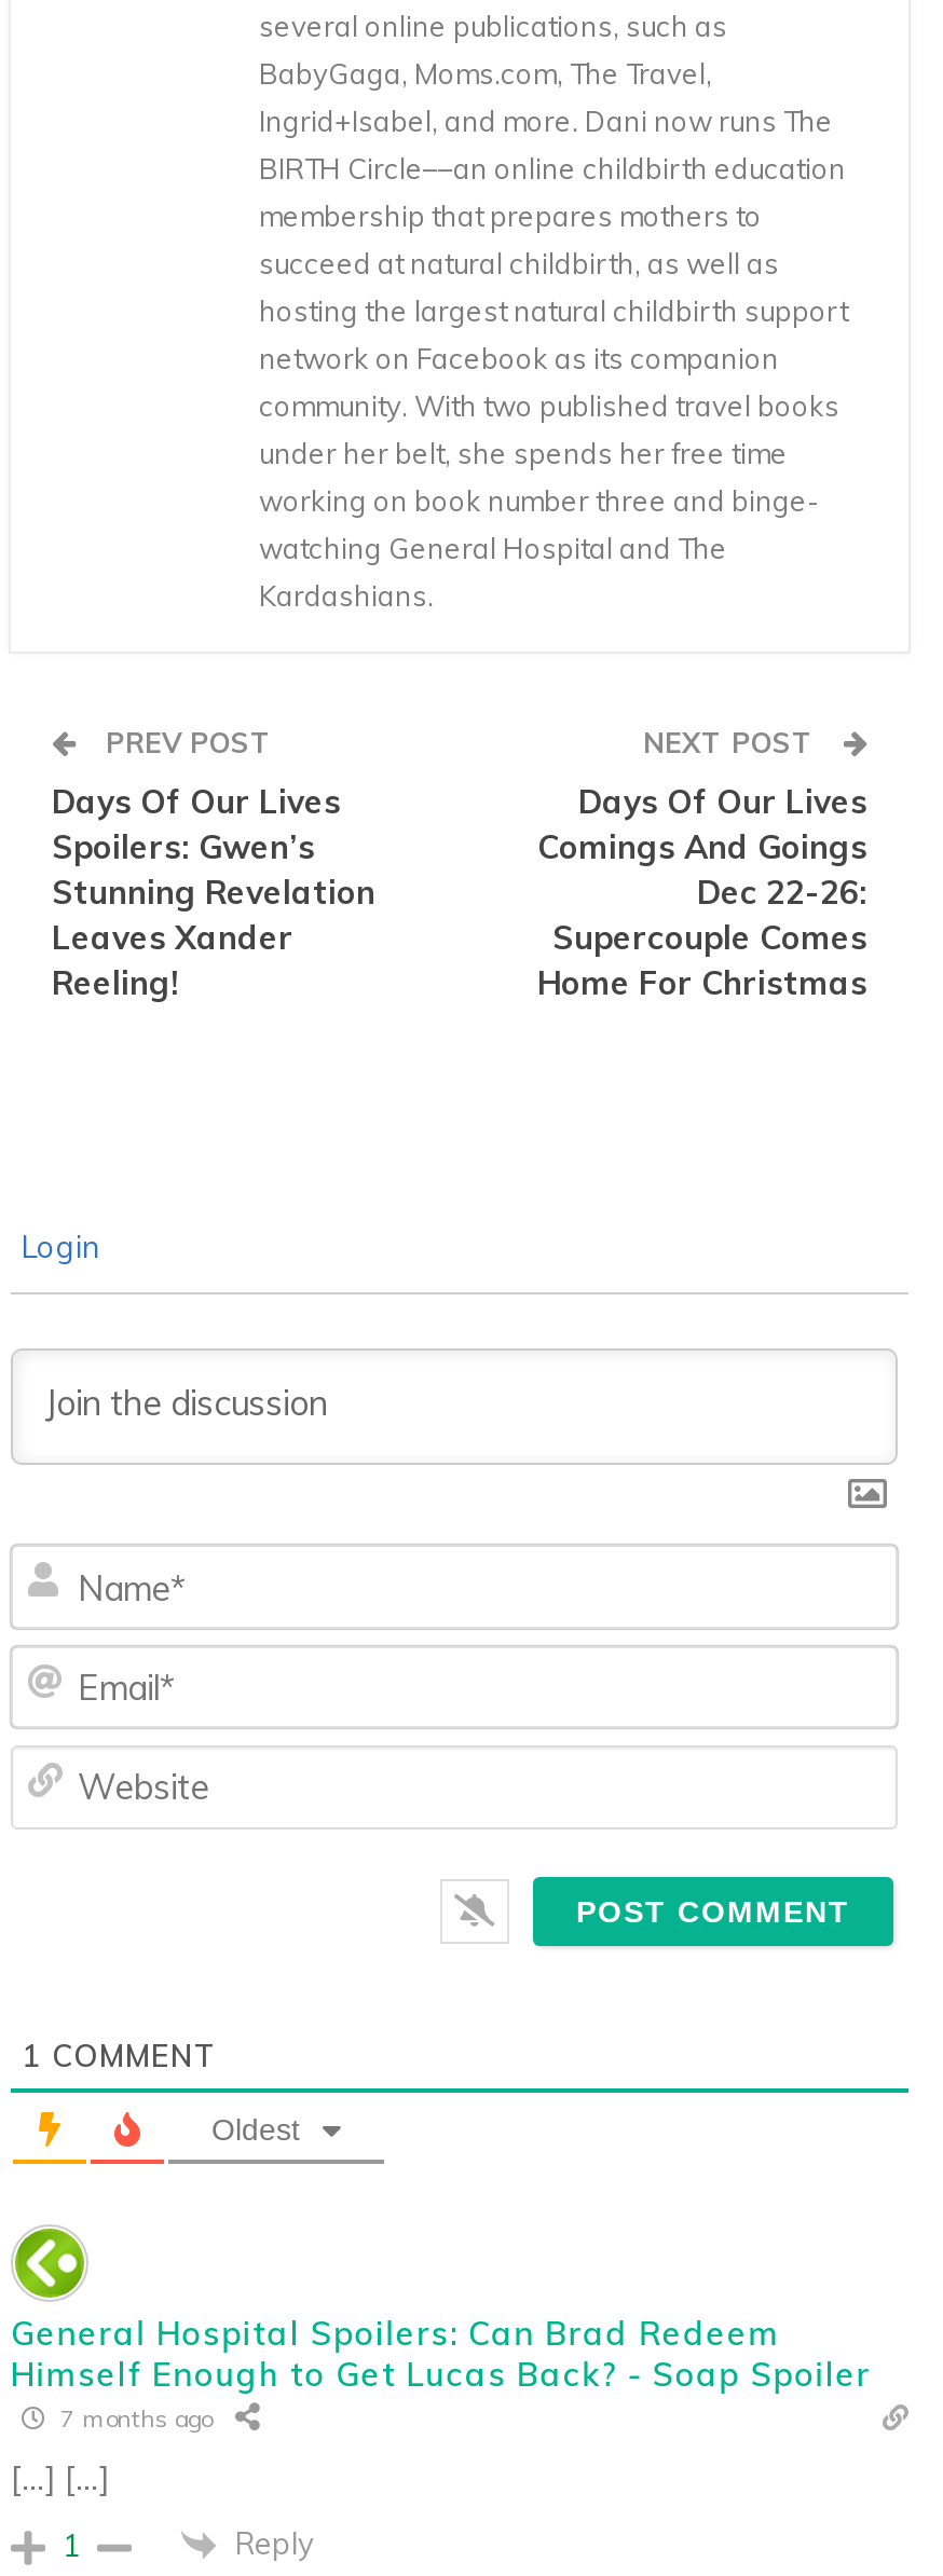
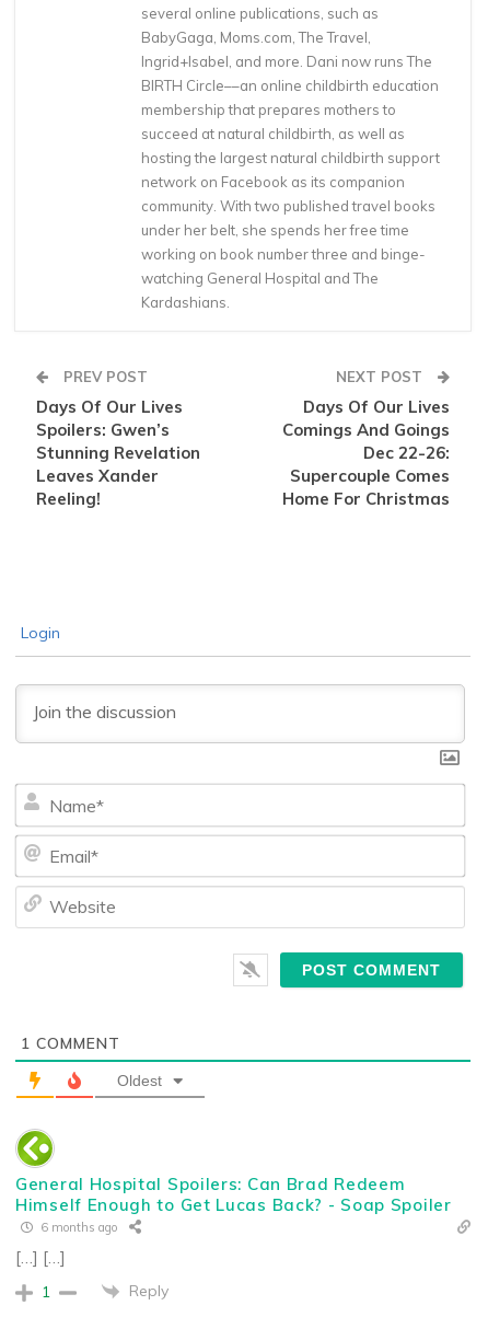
- 7 months ago
+ 6 months ago
